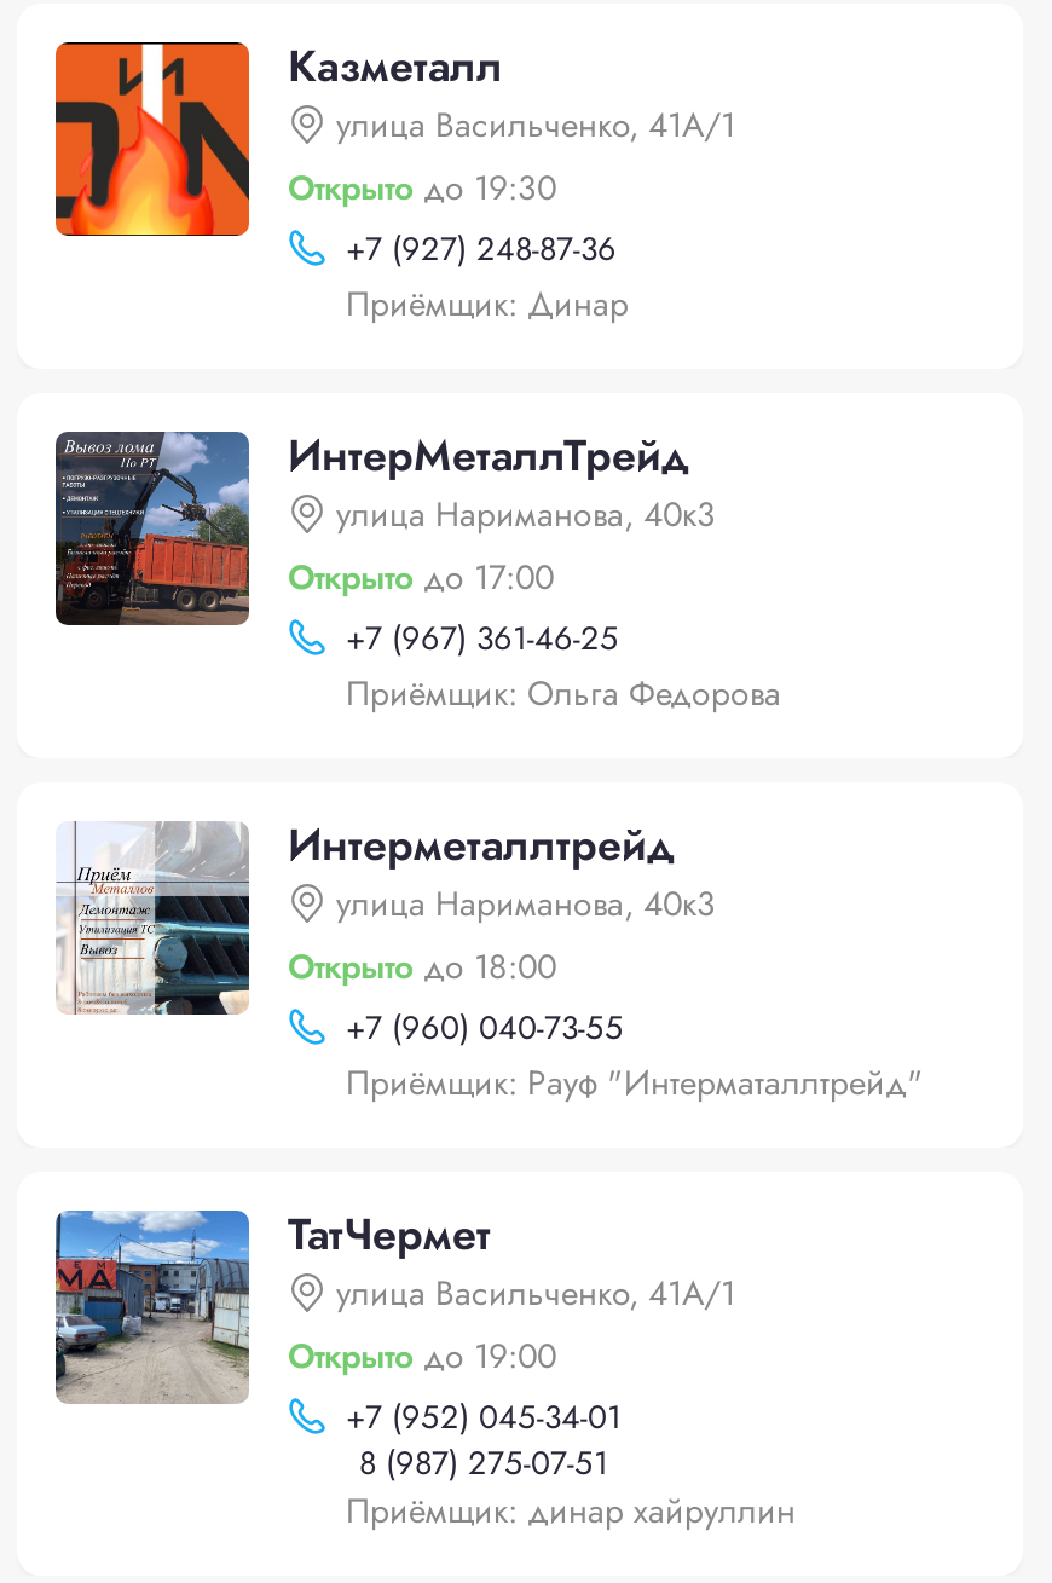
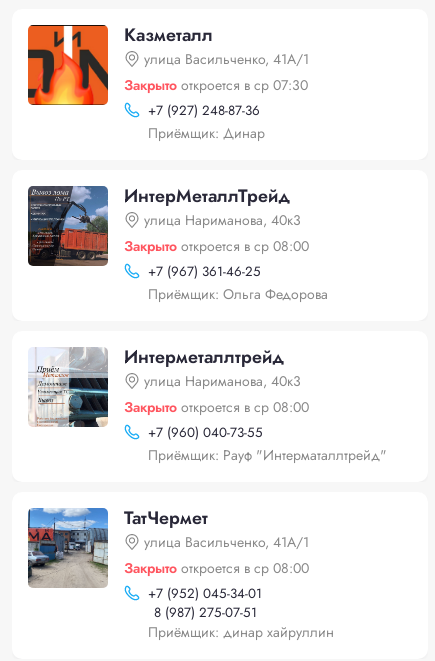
- Открыто до 19:30
+ Закрыто откроется в ср 07:30

- Открыто до 17:00
+ Закрыто откроется в ср 08:00

- Открыто до 18:00
+ Закрыто откроется в ср 08:00

- Открыто до 19:00
+ Закрыто откроется в ср 08:00
